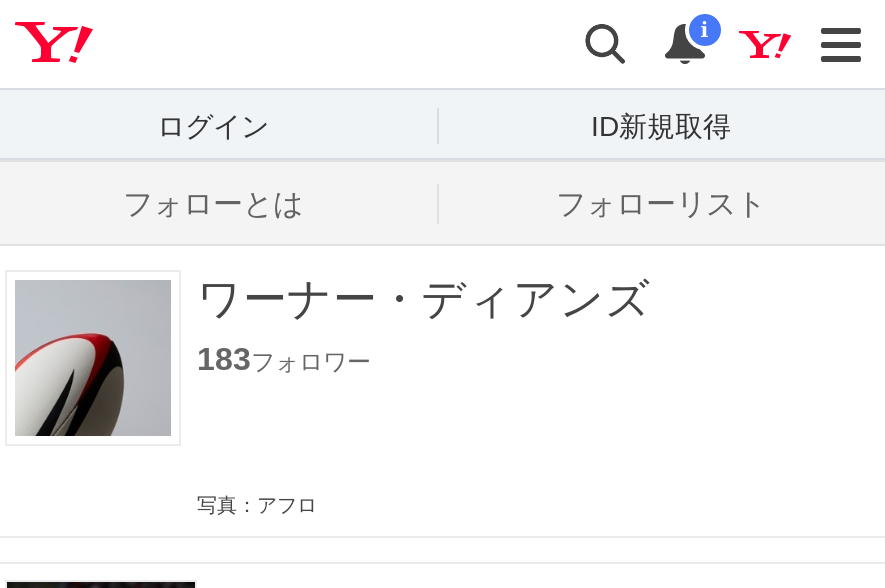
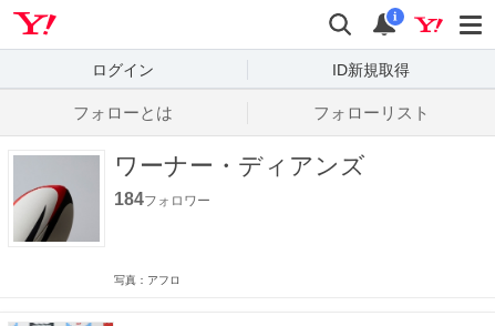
- 183フォロワー
+ 184フォロワー
